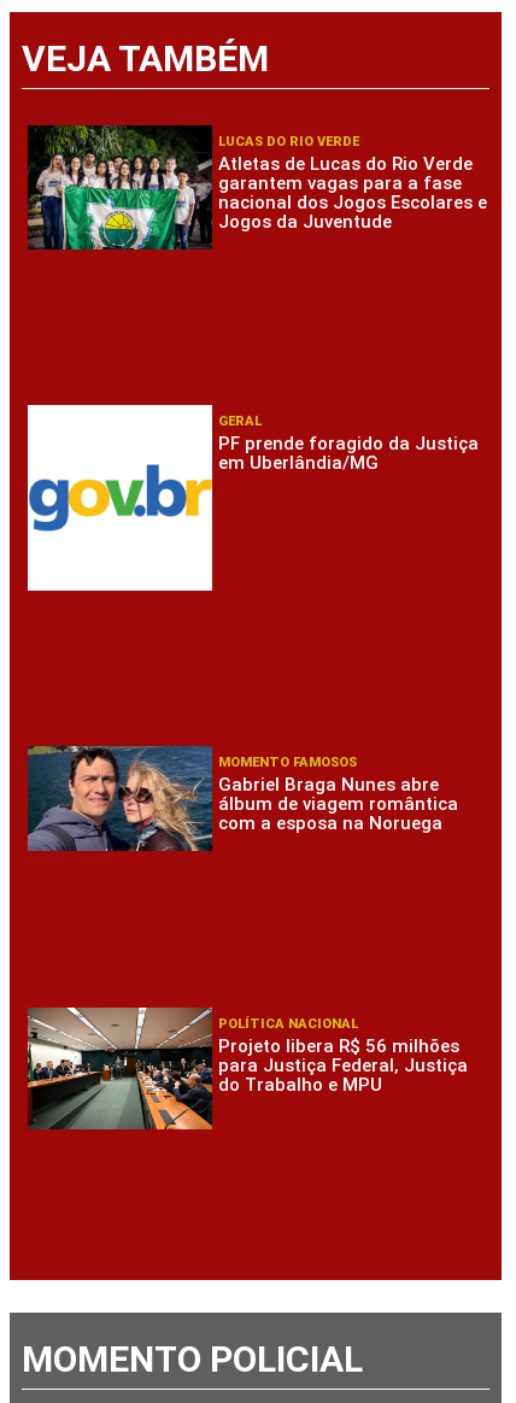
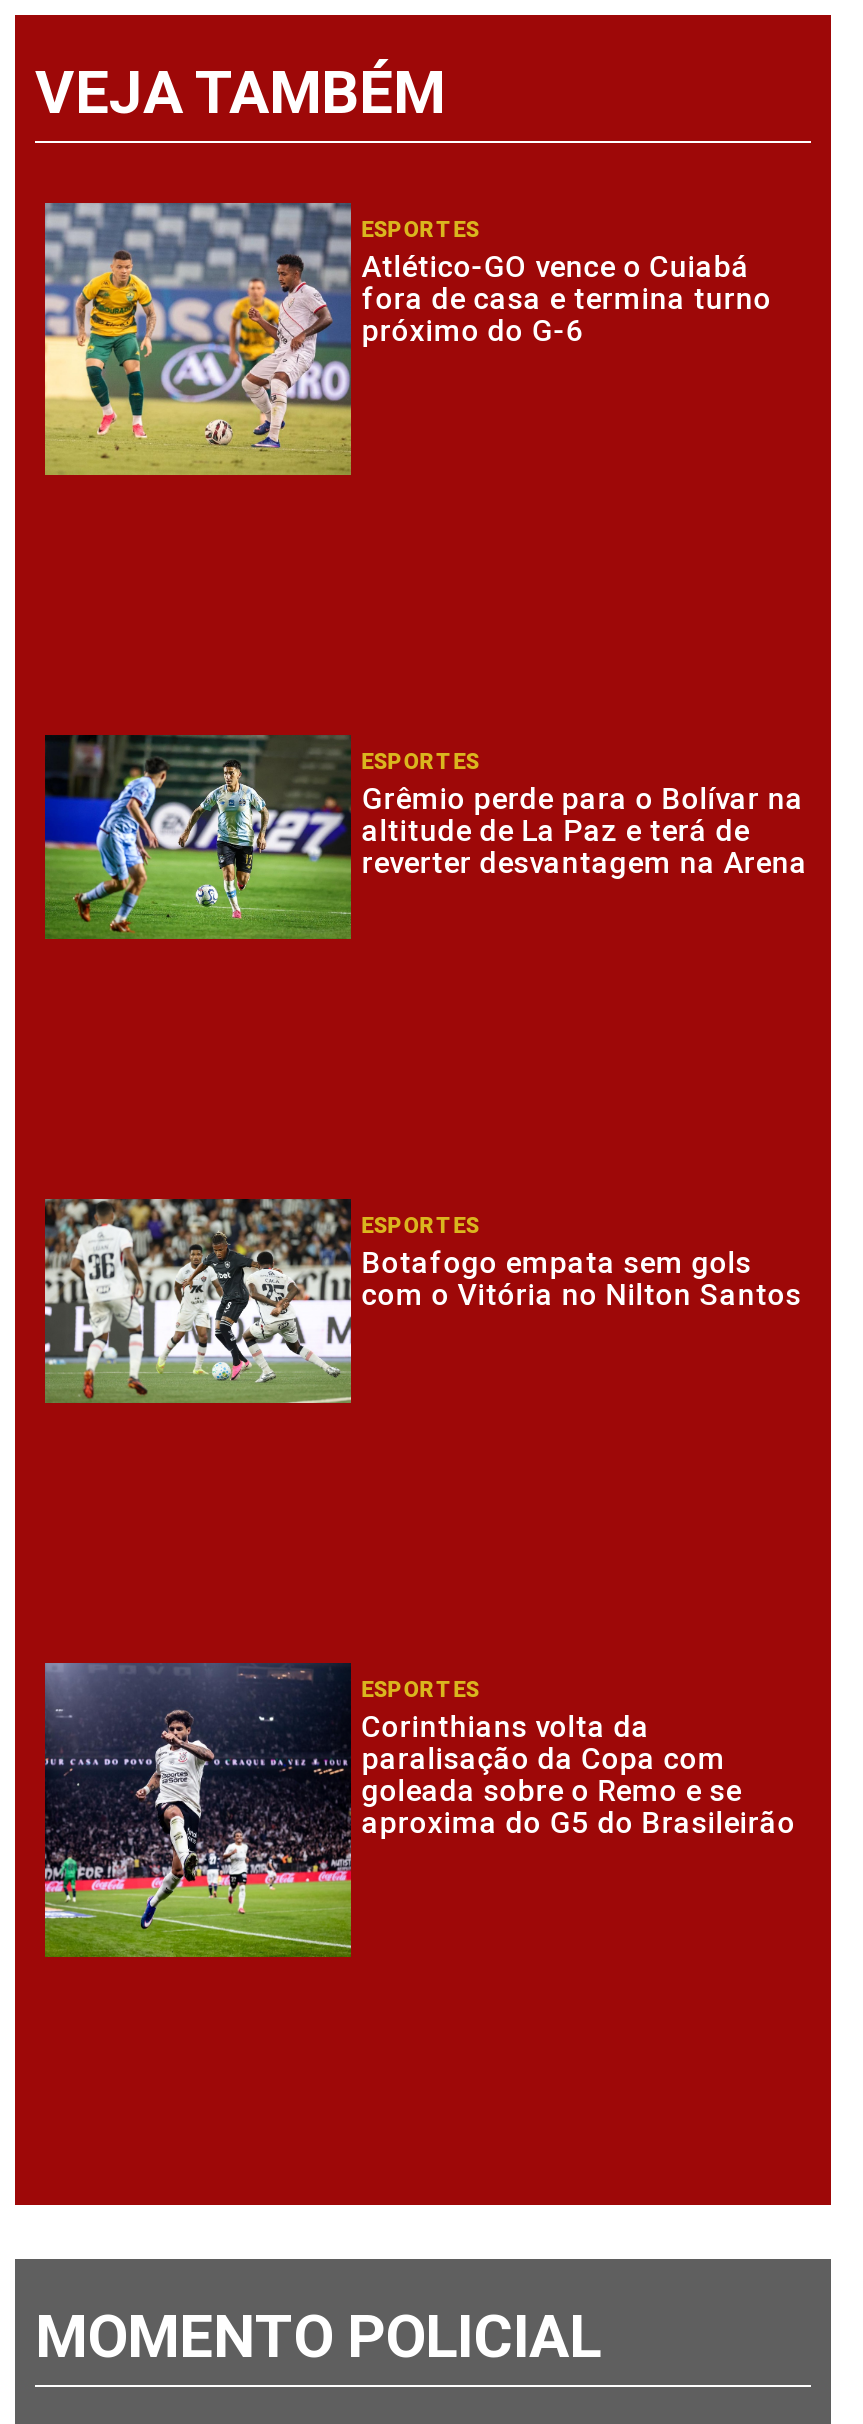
- [image]
- LUCAS DO RIO VERDE
- Atletas de Lucas do Rio Verde
- garantem vagas para a fase
- nacional dos Jogos Escolares e
- Jogos da Juventude
+ [image]
+ ESPORTES
+ Atlético-GO vence o Cuiabá
+ fora de casa e termina turno
+ próximo do G-6

- [image]
- GERAL
- PF prende foragido da Justiça
- em Uberlândia/MG
+ [image]
+ ESPORTES
+ Grêmio perde para o Bolívar na
+ altitude de La Paz e terá de
+ reverter desvantagem na Arena

- [image]
- MOMENTO FAMOSOS
- Gabriel Braga Nunes abre
- álbum de viagem romântica
- com a esposa na Noruega
+ [image]
+ ESPORTES
+ Botafogo empata sem gols
+ com o Vitória no Nilton Santos

- [image]
- POLÍTICA NACIONAL
- Projeto libera R$ 56 milhões
- para Justiça Federal, Justiça
- do Trabalho e MPU
+ [image]
+ ESPORTES
+ Corinthians volta da
+ paralisação da Copa com
+ goleada sobre o Remo e se
+ aproxima do G5 do Brasileirão
